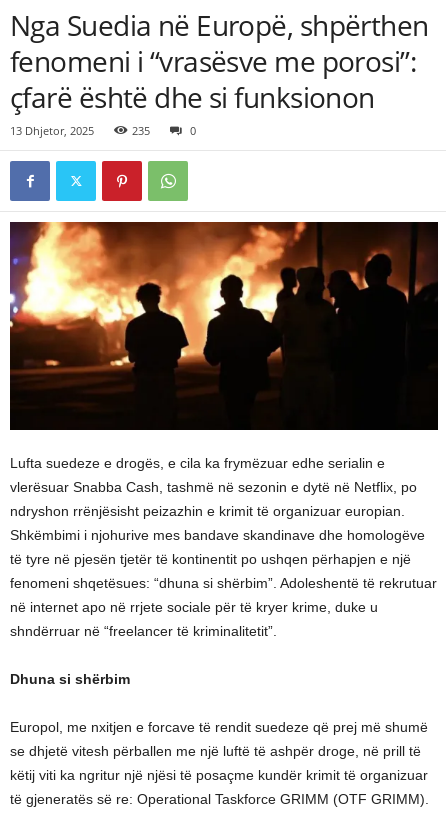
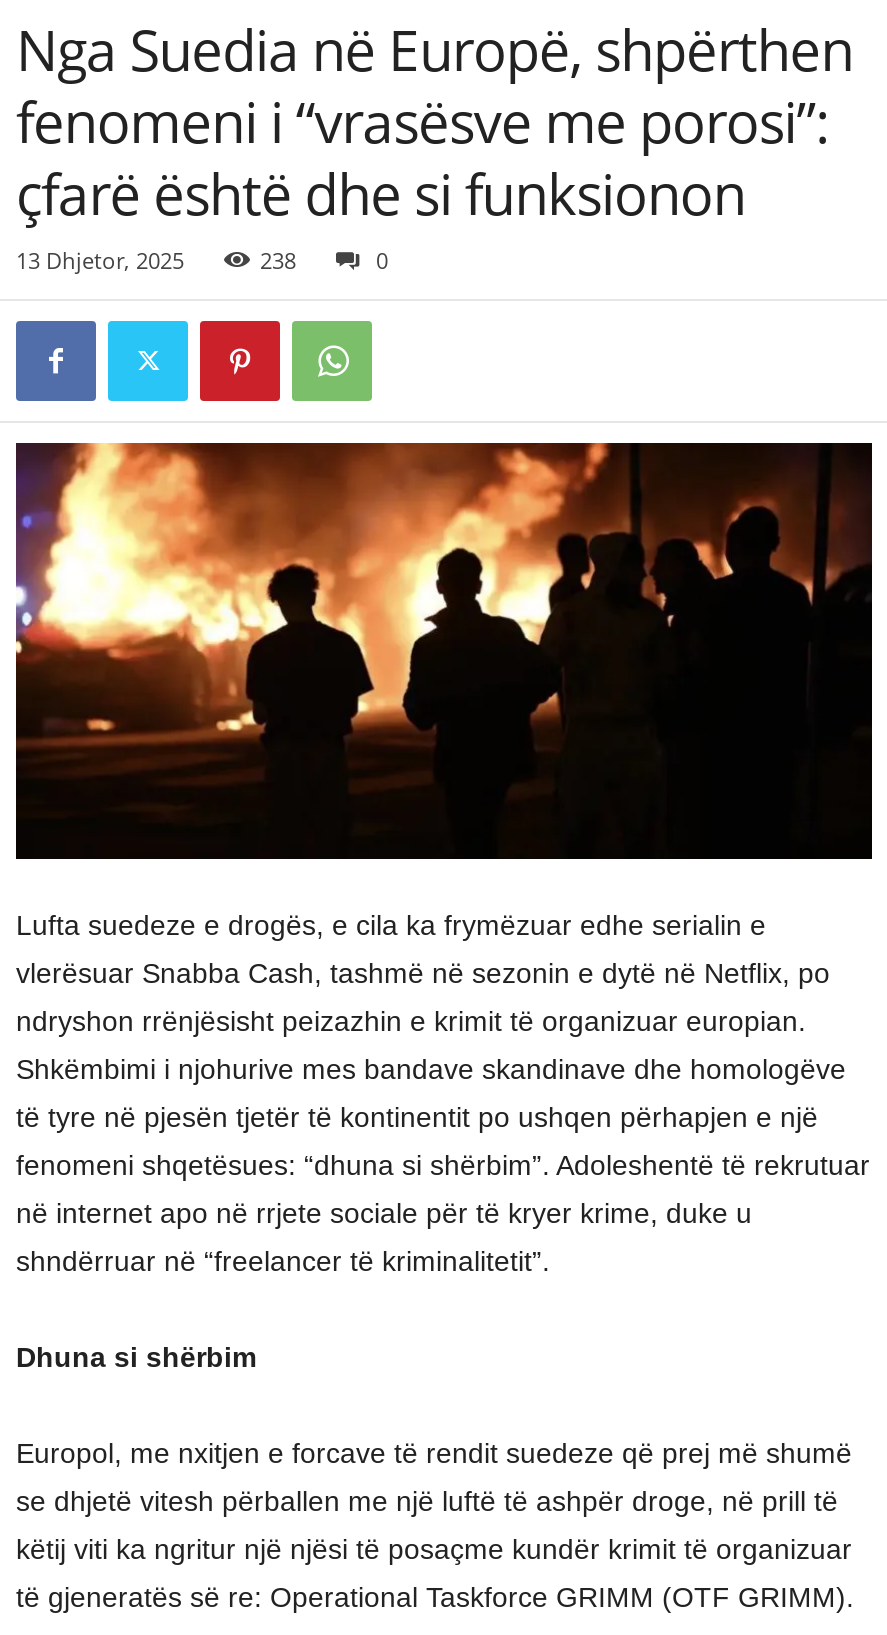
- 235
+ 238
